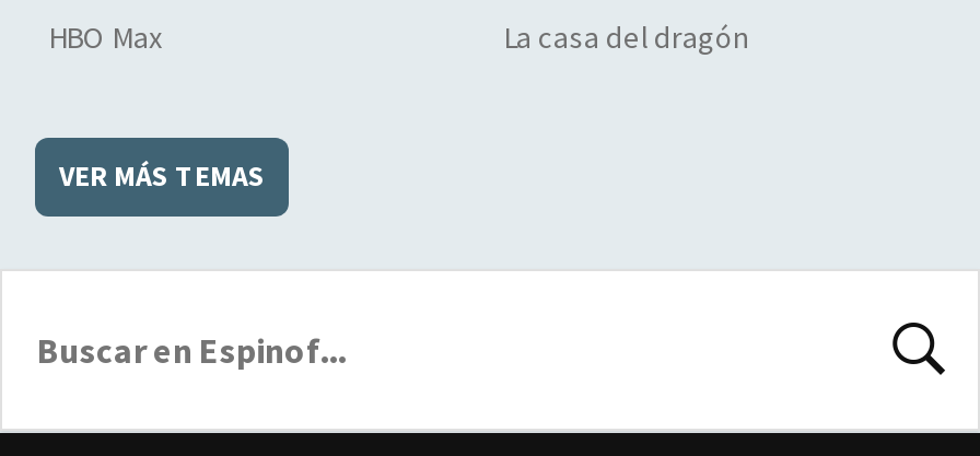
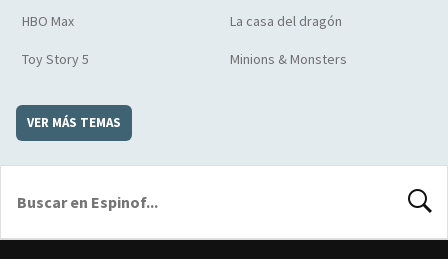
+ Toy Story 5
+ Minions & Monsters
